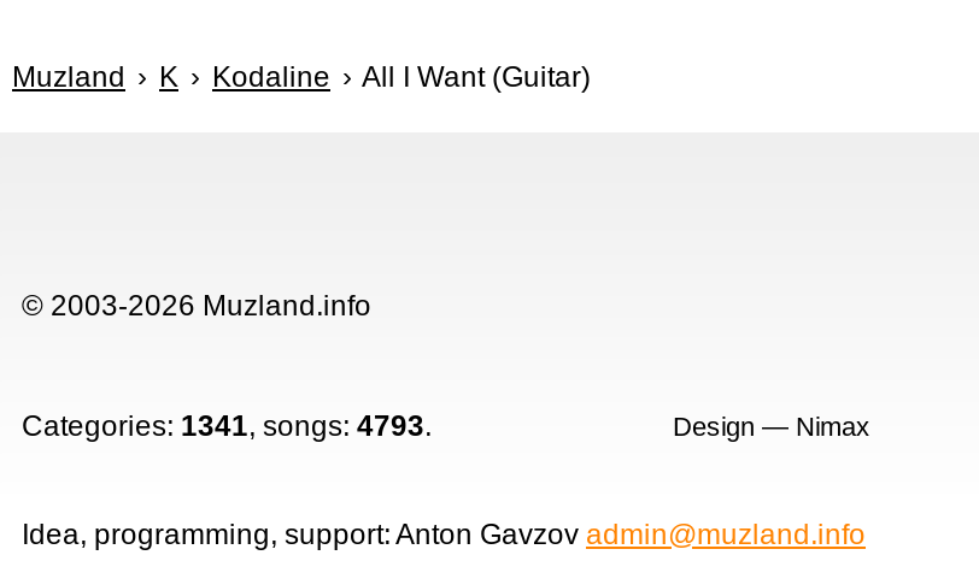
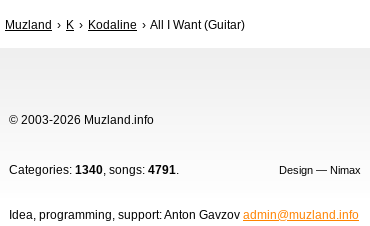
- Categories: 1341, songs: 4793.
+ Categories: 1340, songs: 4791.
